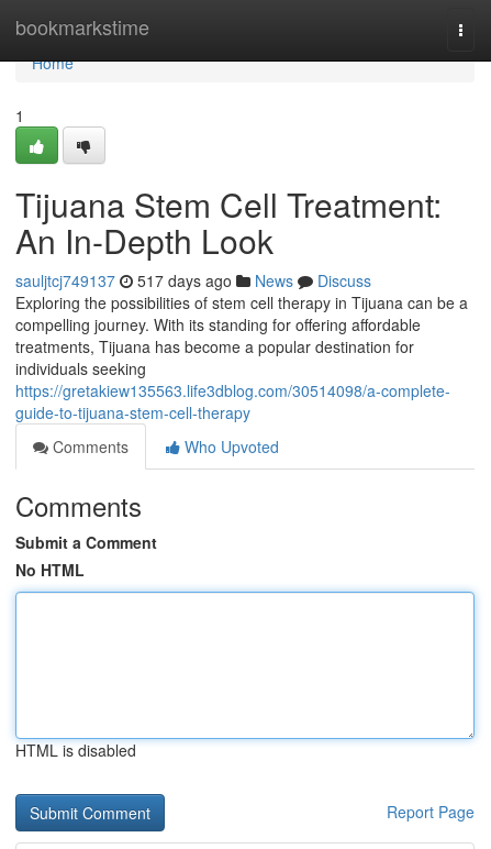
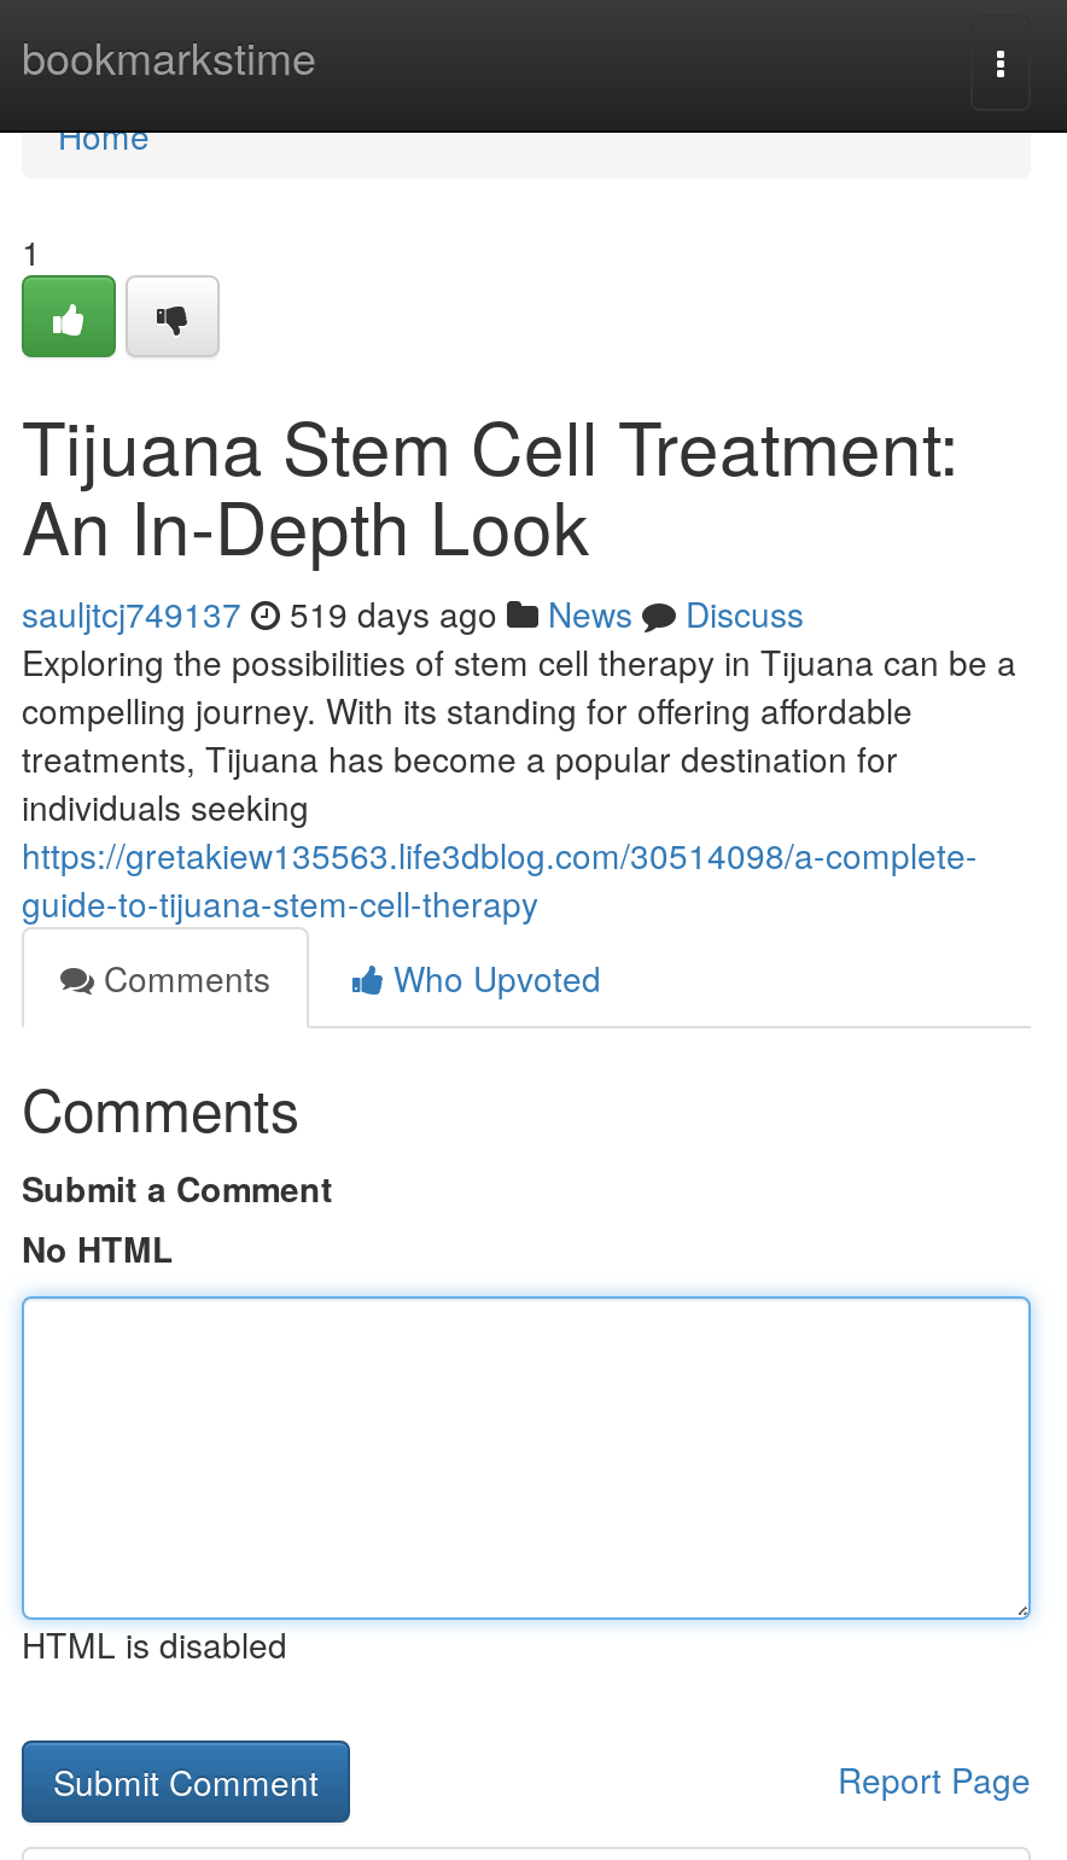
- sauljtcj749137 517 days ago News Discuss
+ sauljtcj749137 519 days ago News Discuss
